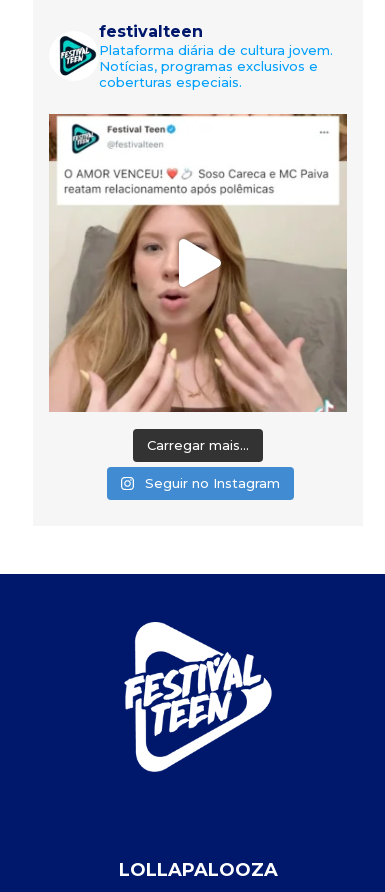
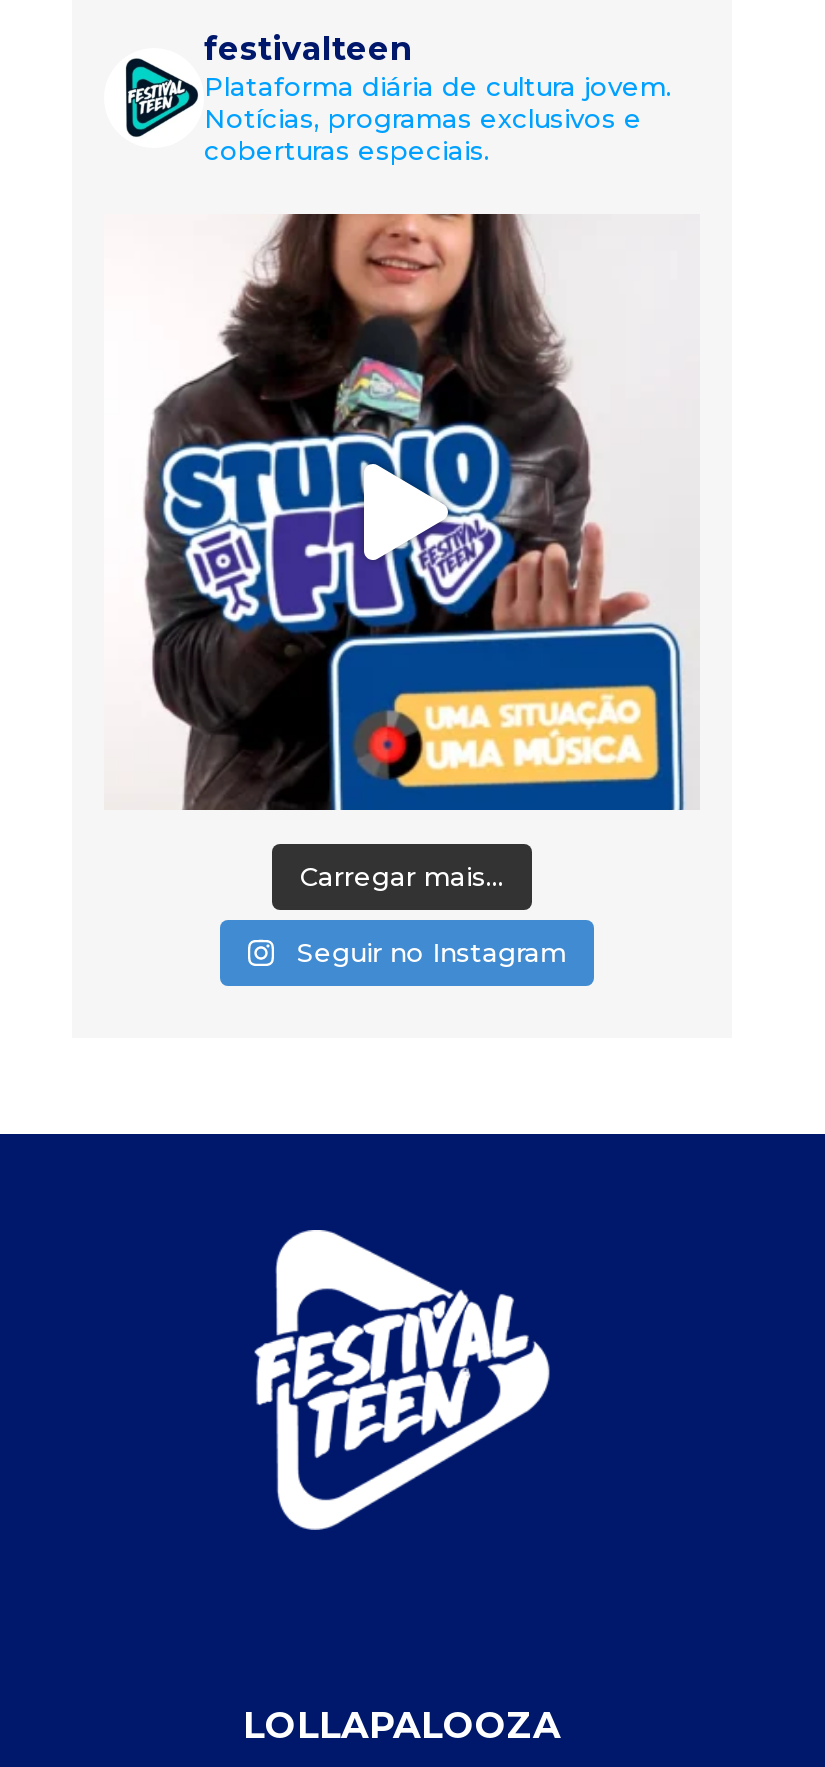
- [image]
+ [image]
